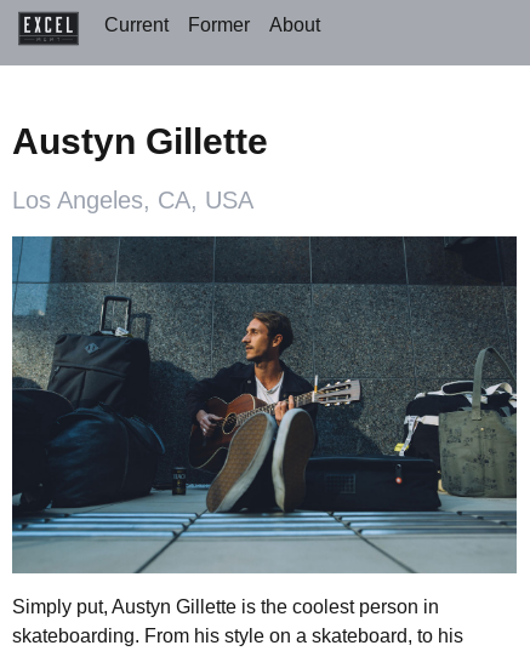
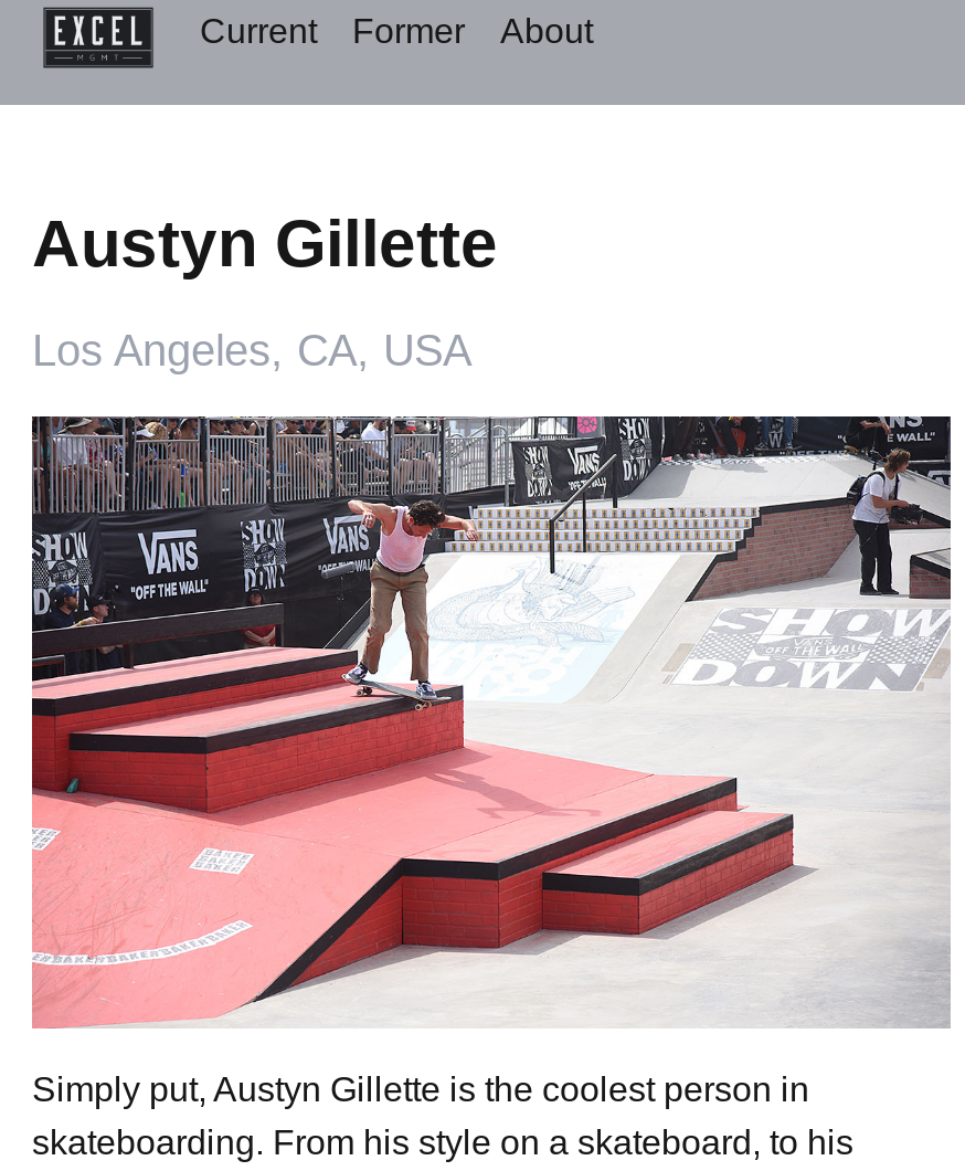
- [image]
+ [image]
